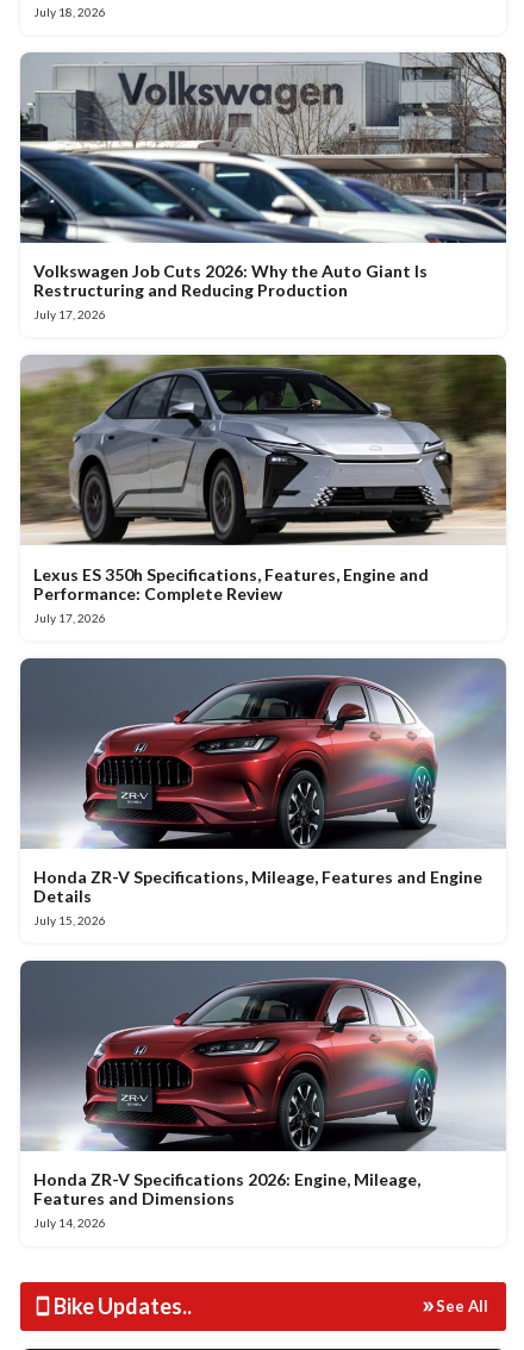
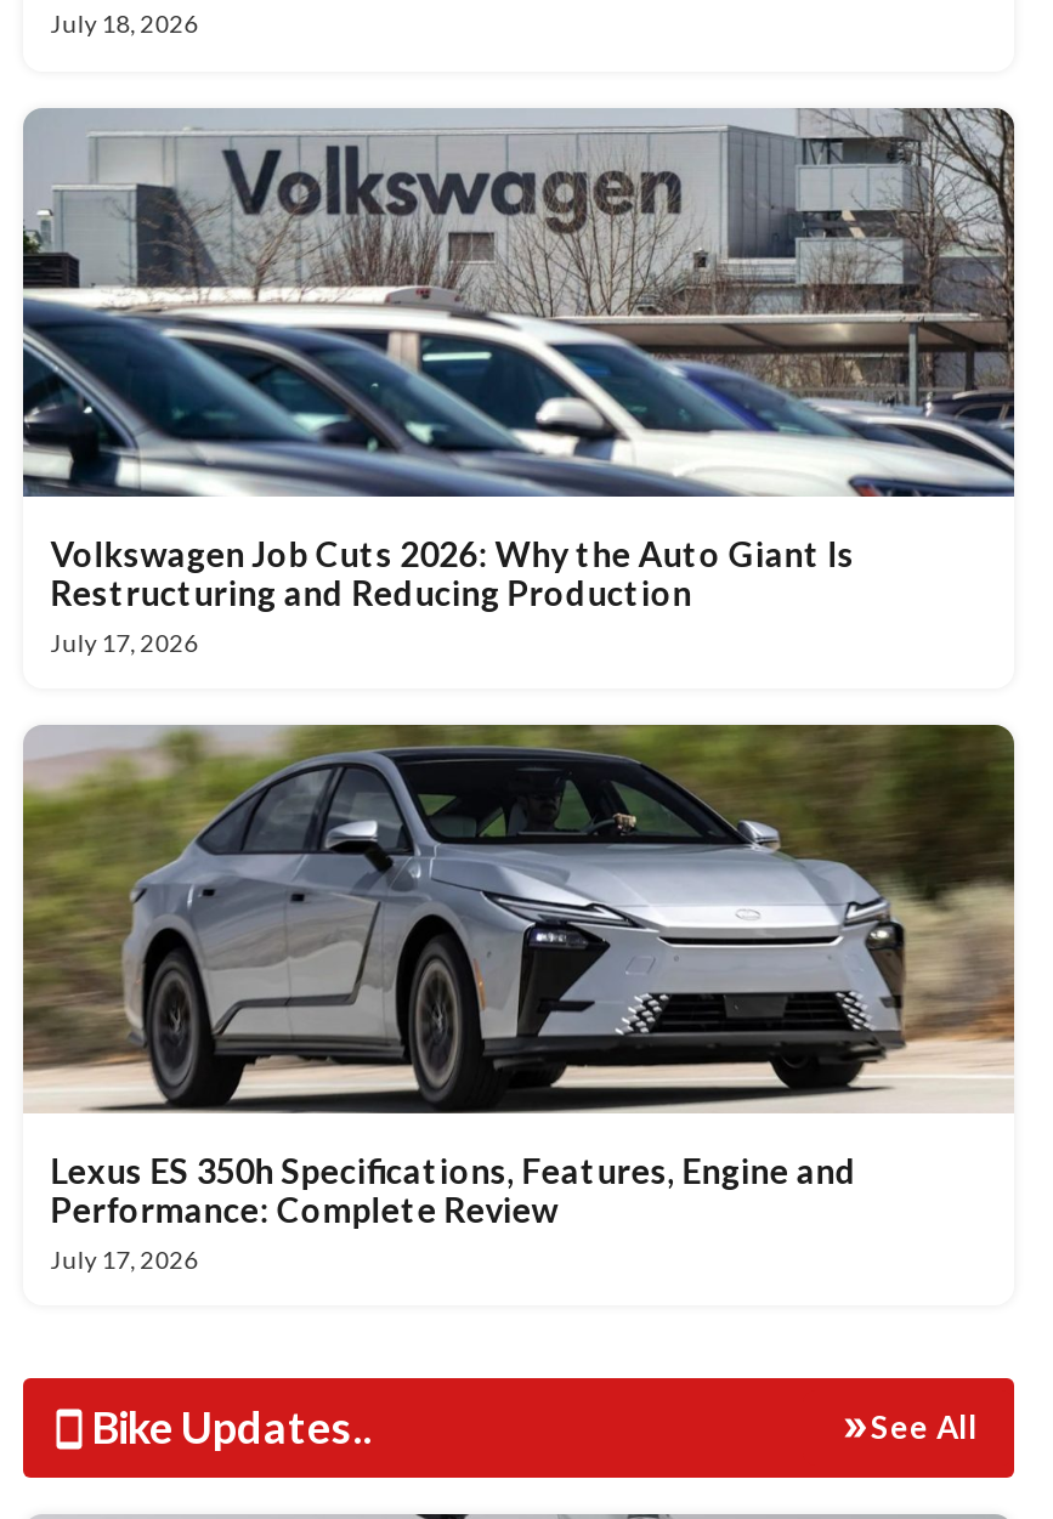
- [image]
- Honda ZR-V Specifications, Mileage, Features and Engine
- Details
- July 15, 2026

- [image]
- Honda ZR-V Specifications 2026: Engine, Mileage,
- Features and Dimensions
- July 14, 2026
